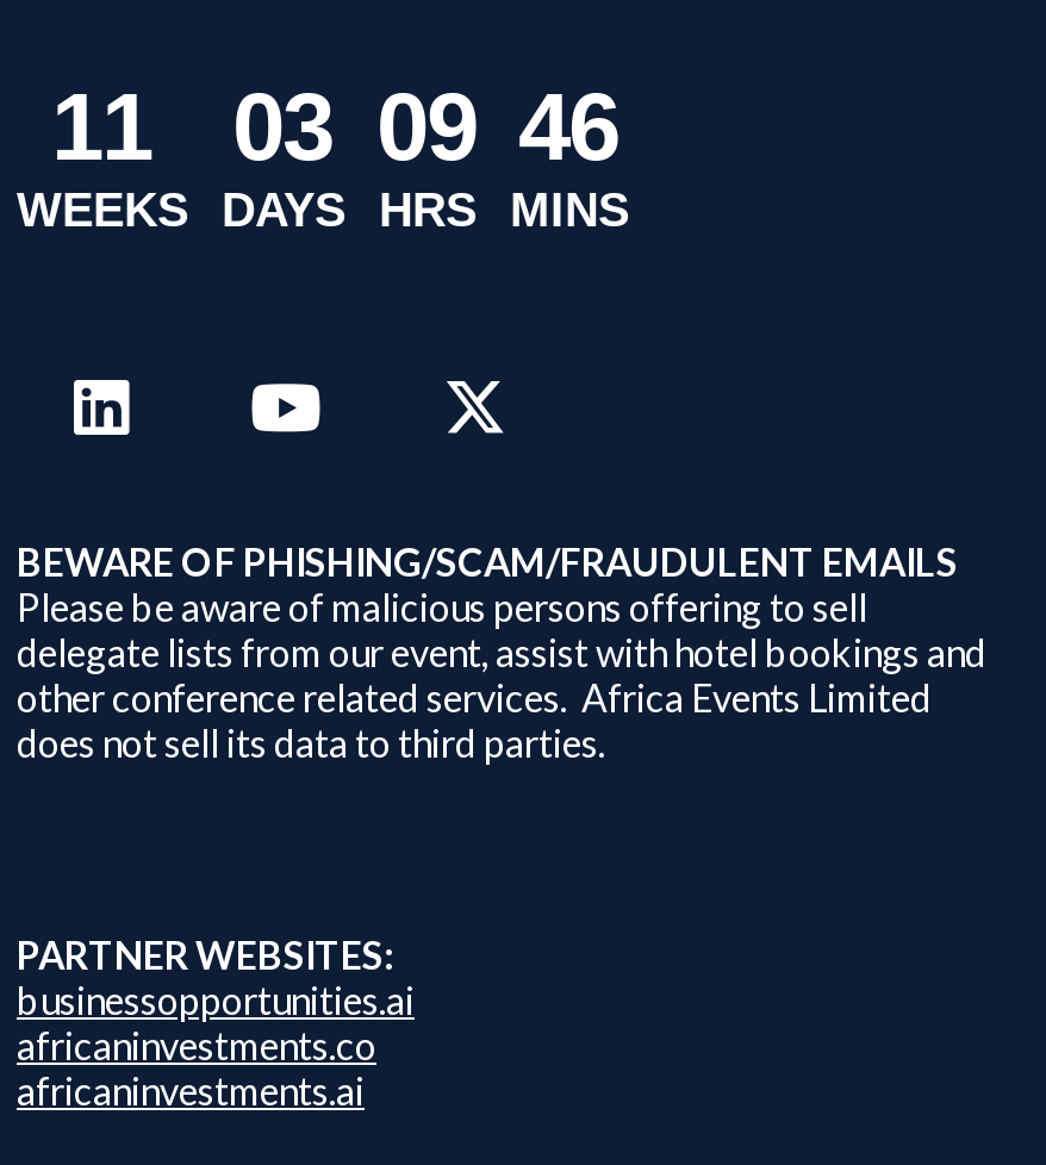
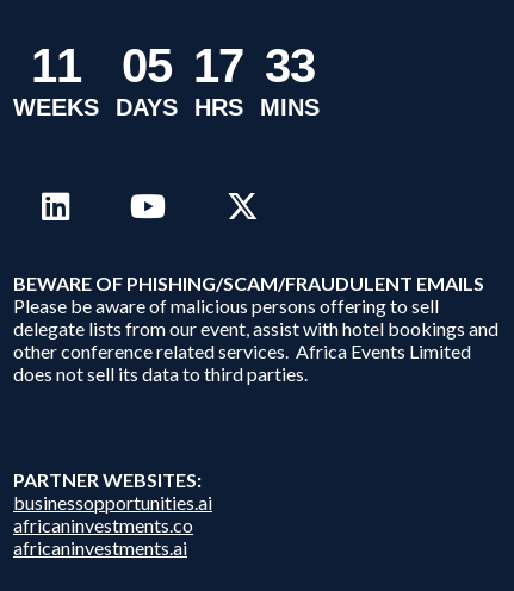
- 03
+ 05

- 09
+ 17

- 46
+ 33
